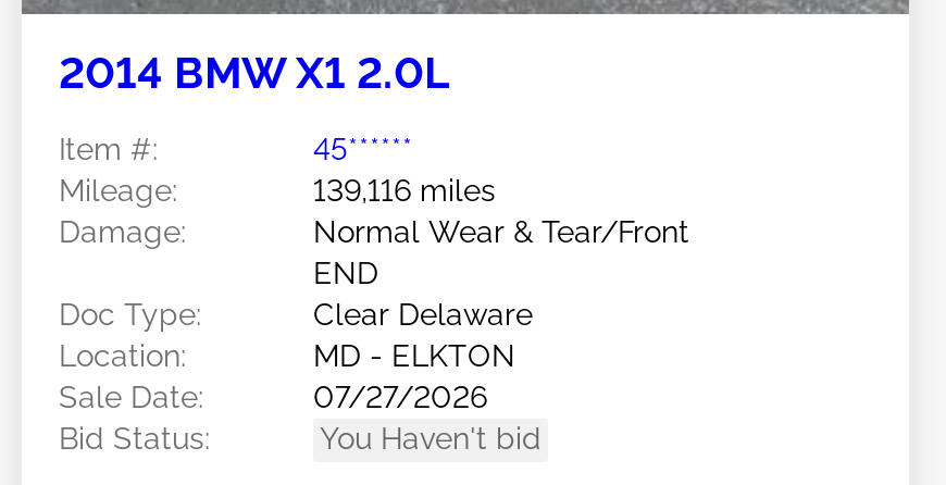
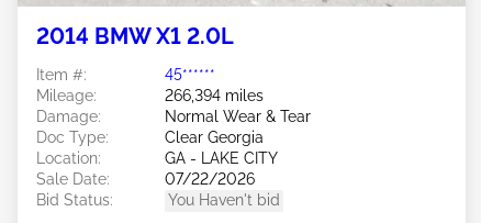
- 139,116 miles
+ 266,394 miles

- Normal Wear & Tear/Front
- END
+ Normal Wear & Tear

- Clear Delaware
+ Clear Georgia

- MD - ELKTON
+ GA - LAKE CITY

- 07/27/2026
+ 07/22/2026
